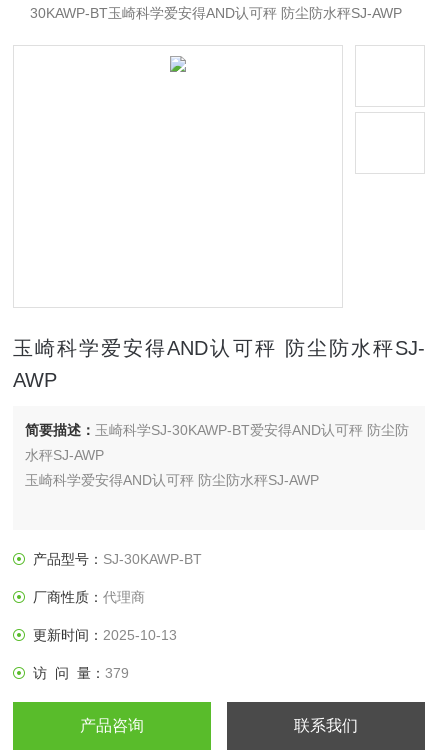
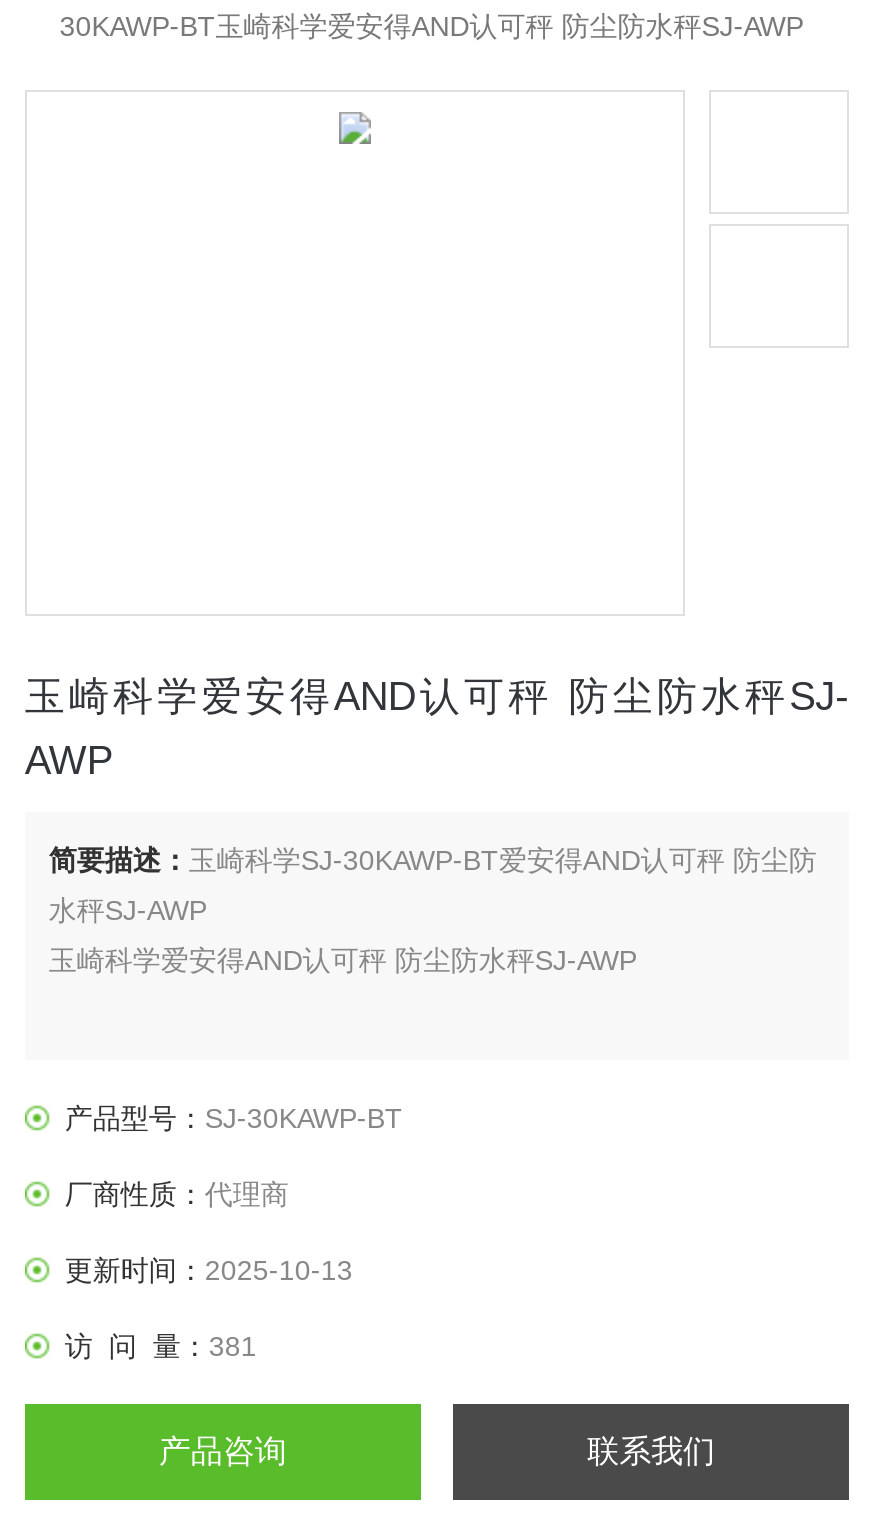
- 访 问 量：379
+ 访 问 量：381
